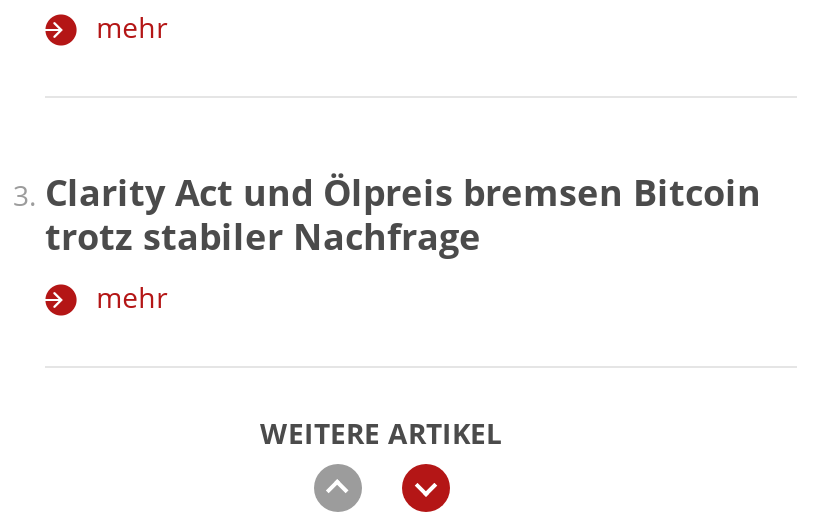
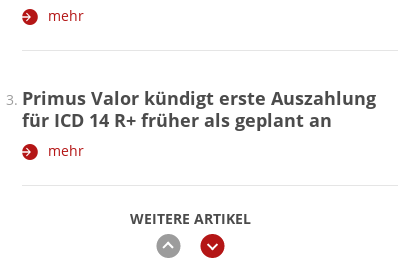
- Clarity Act und Ölpreis bremsen Bitcoin
- trotz stabiler Nachfrage
+ Primus Valor kündigt erste Auszahlung
+ für ICD 14 R+ früher als geplant an
